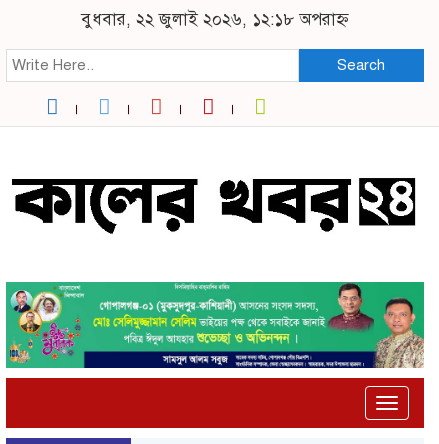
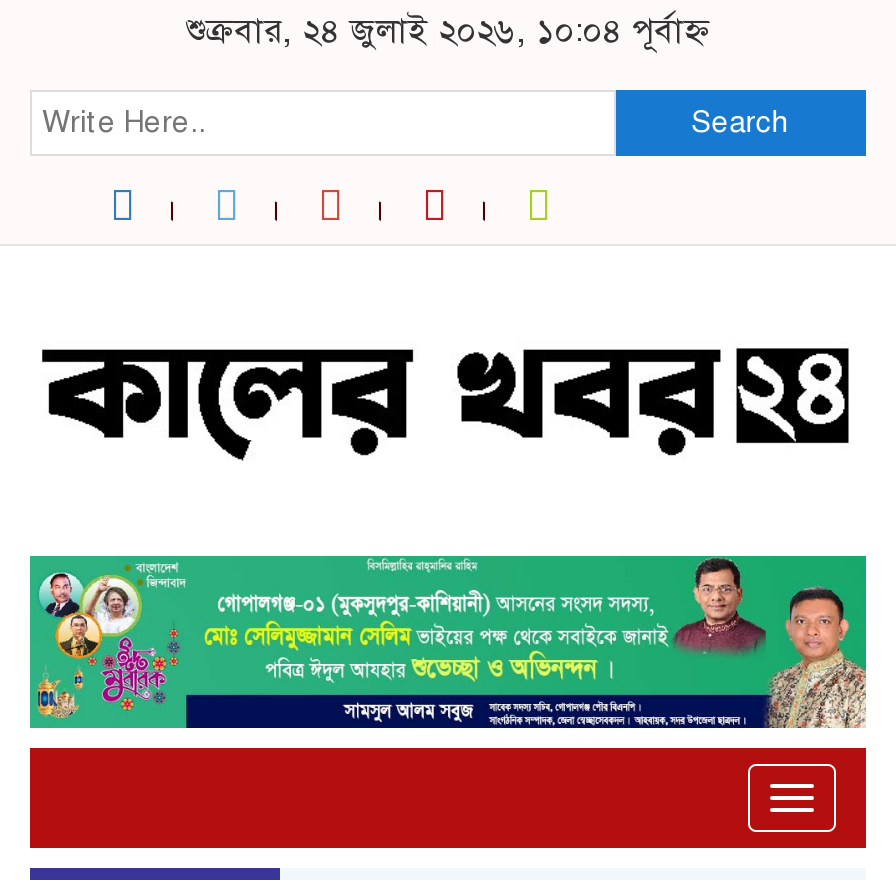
- বুধবার, ২২ জুলাই ২০২৬, ১২:১৮ অপরাহ্ন
+ শুক্রবার, ২৪ জুলাই ২০২৬, ১০:০৪ পূর্বাহ্ন
